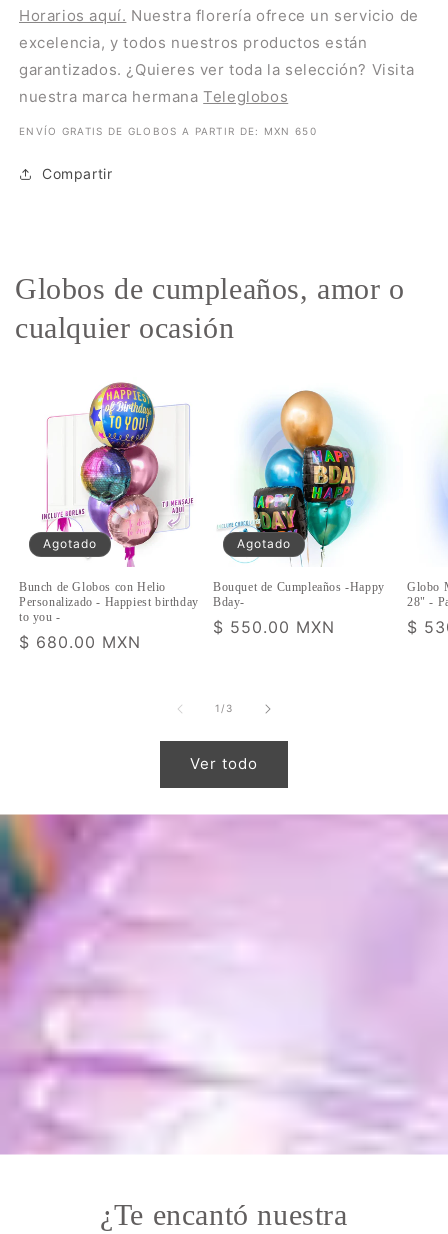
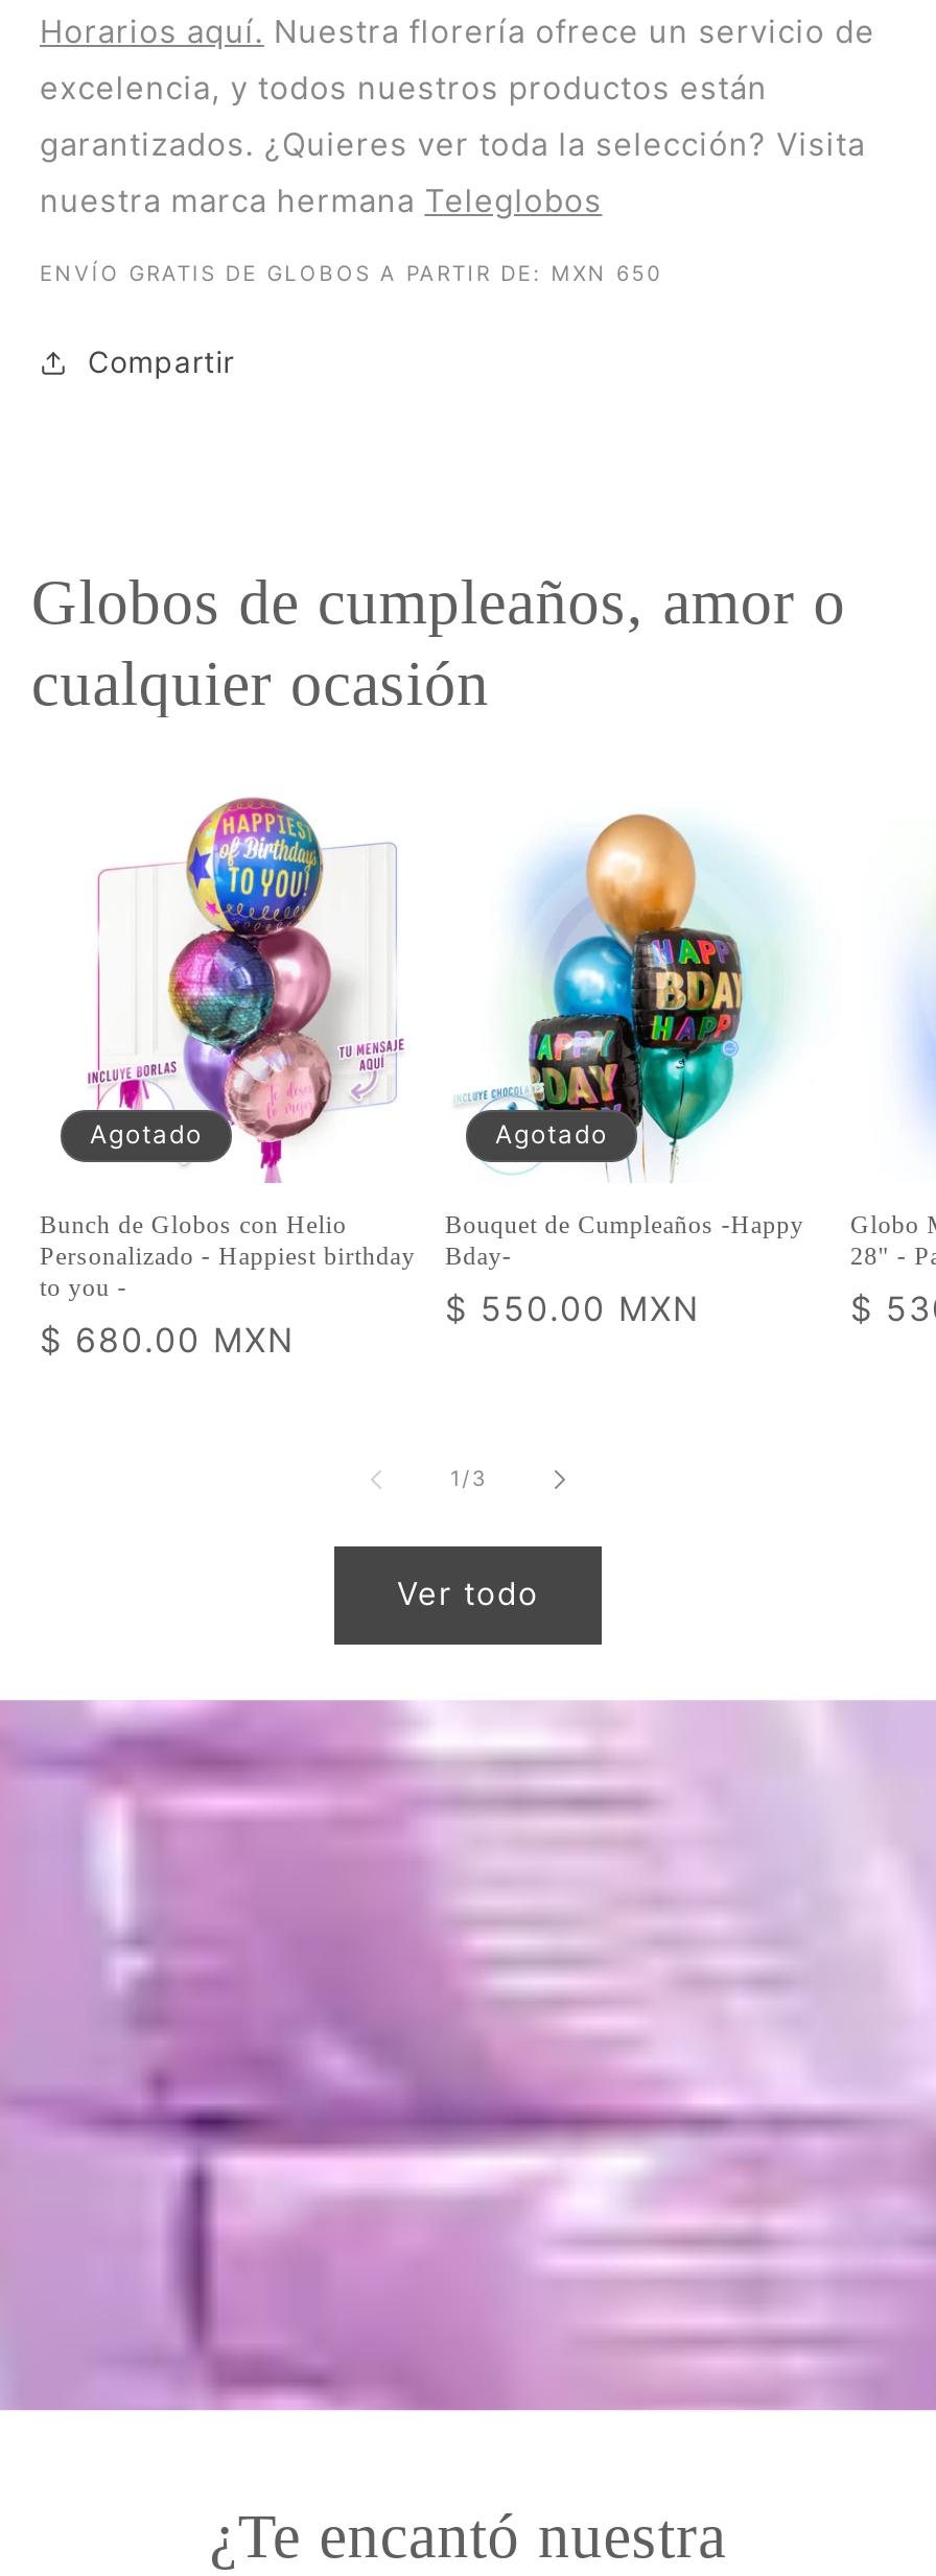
- [image]
+ [image]
